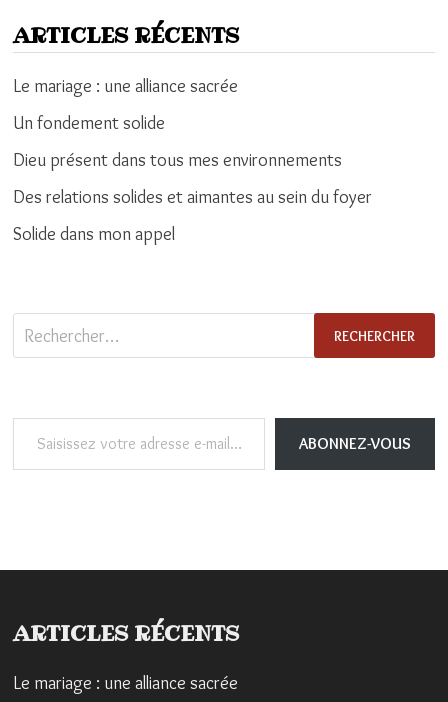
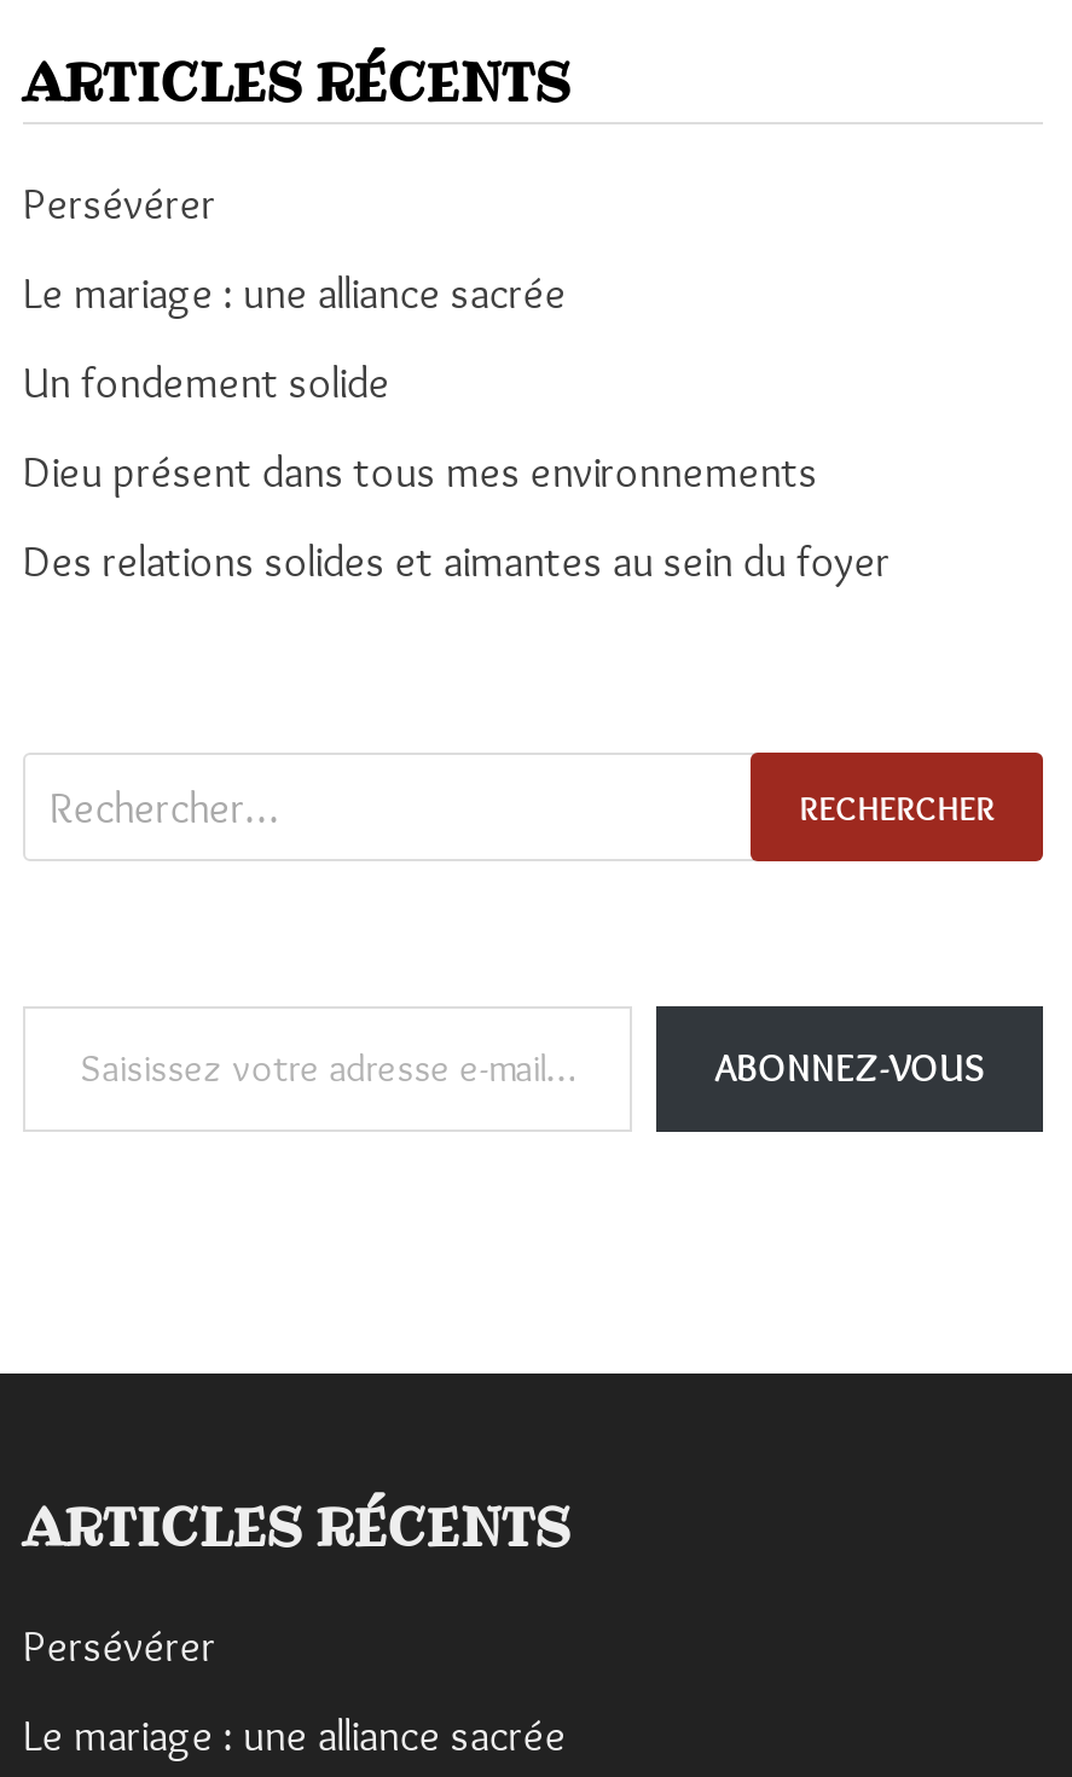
+ Persévérer

- Solide dans mon appel

+ Persévérer
